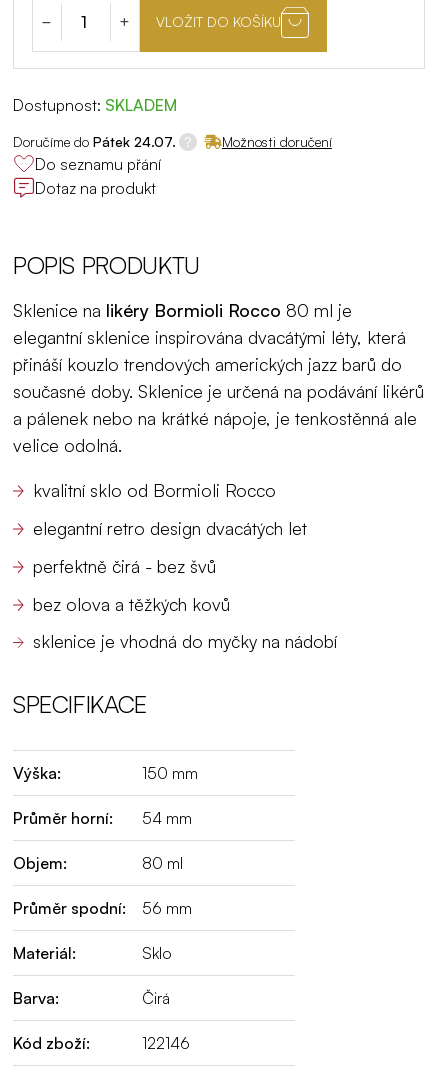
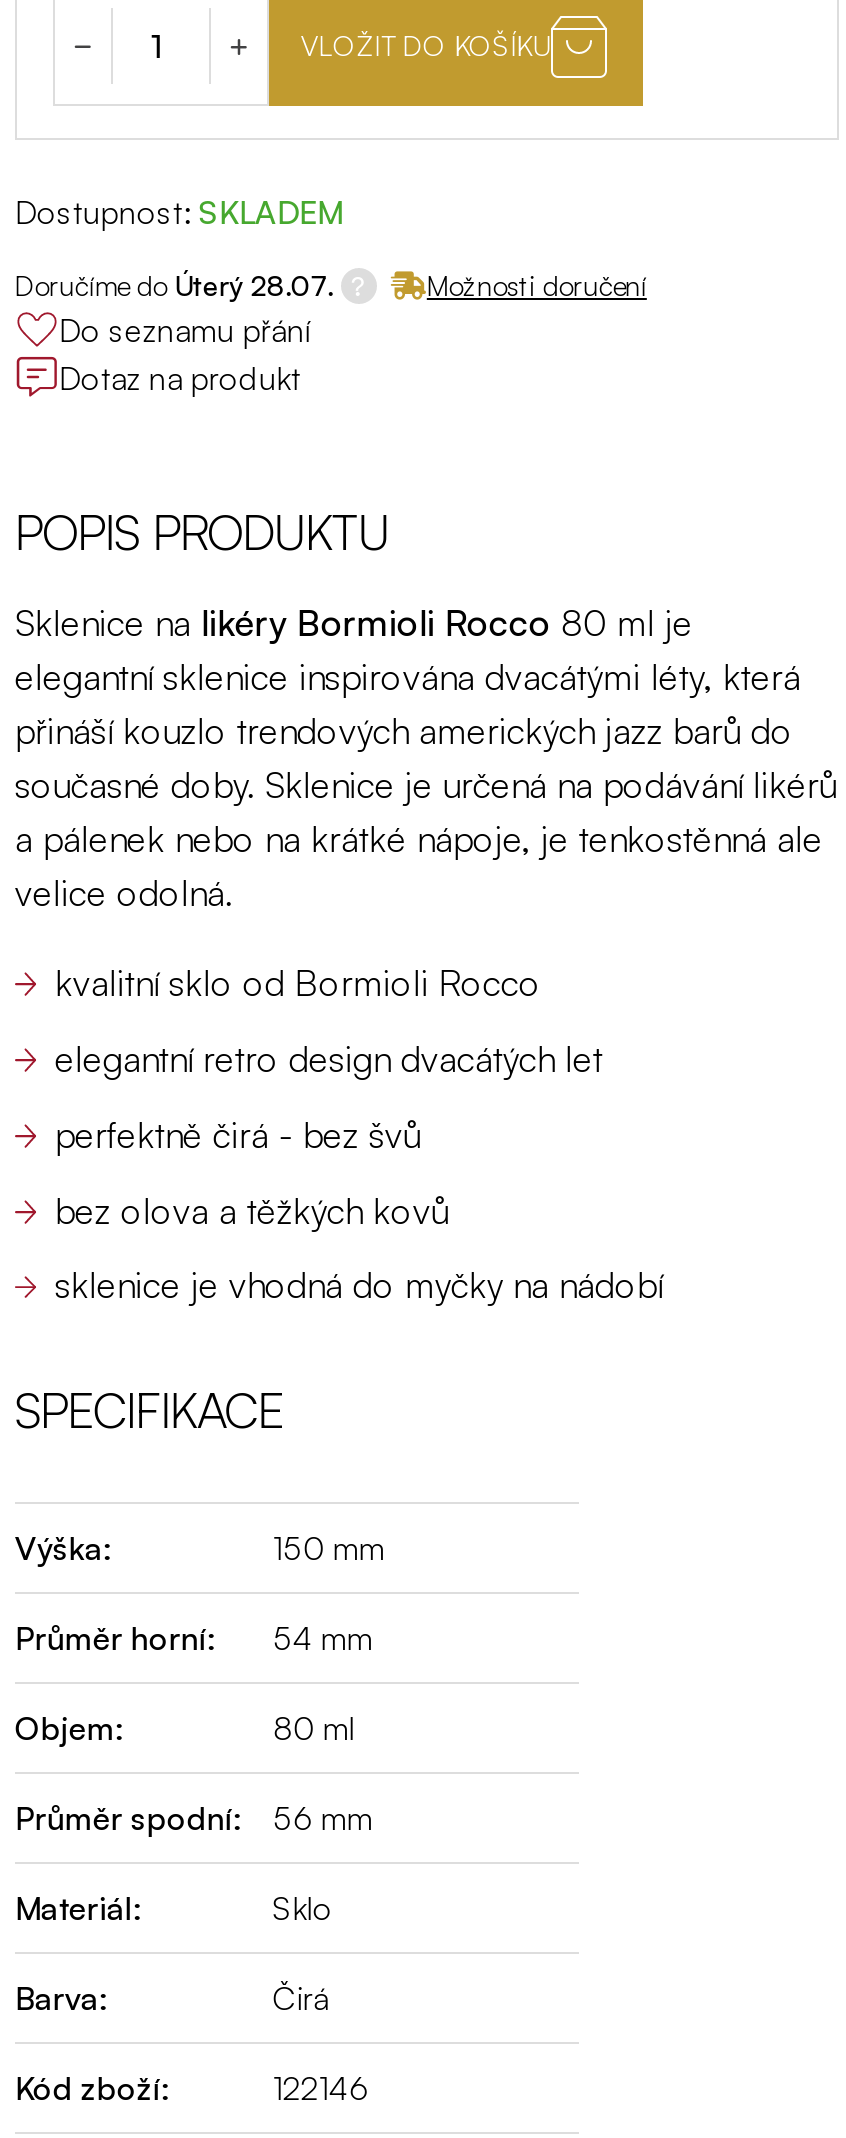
- Doručíme do Pátek 24.07. ?
+ Doručíme do Úterý 28.07. ?
